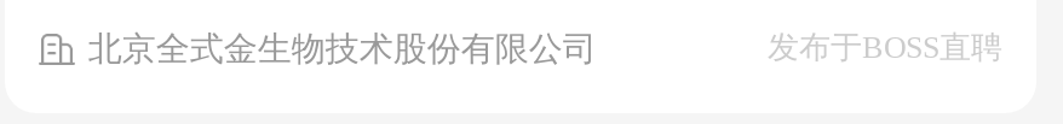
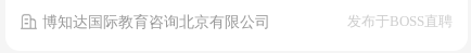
- 北京全式金生物技术股份有限公司
+ 博知达国际教育咨询北京有限公司
